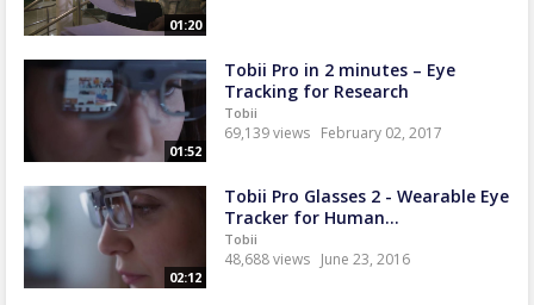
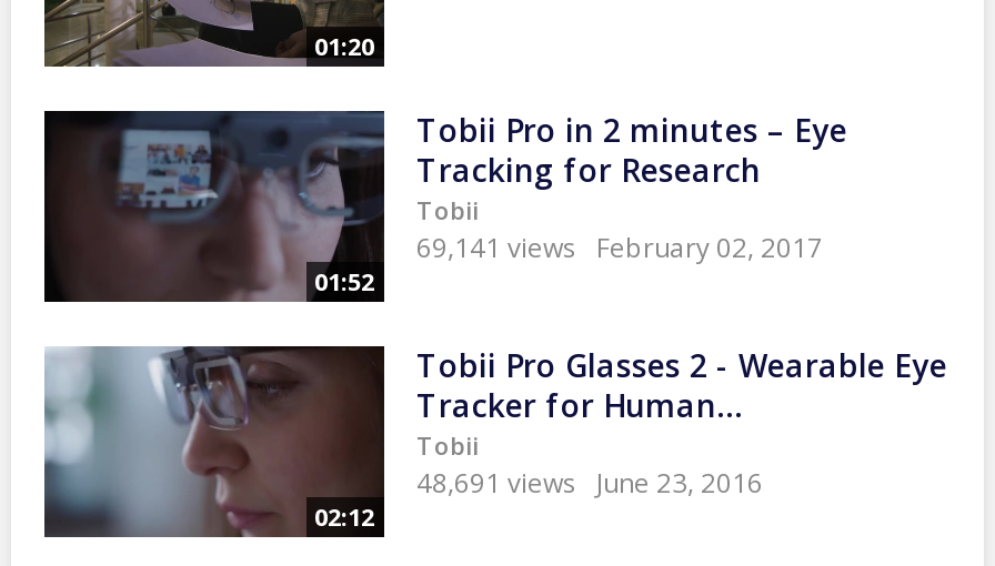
- 69,139 views February 02, 2017
+ 69,141 views February 02, 2017

- 48,688 views June 23, 2016
+ 48,691 views June 23, 2016
